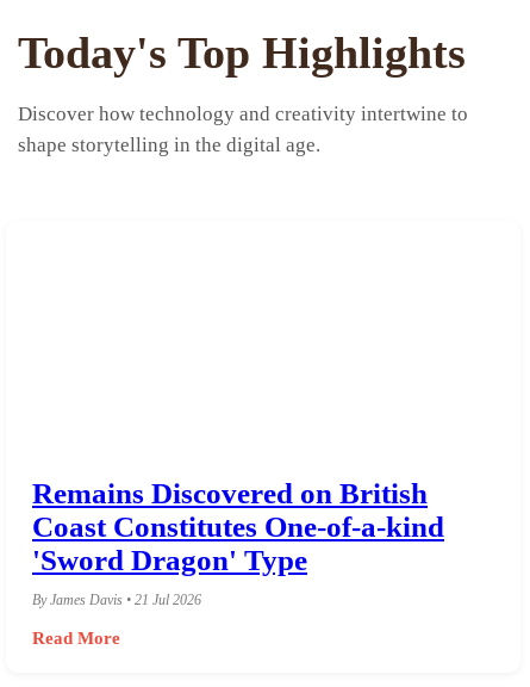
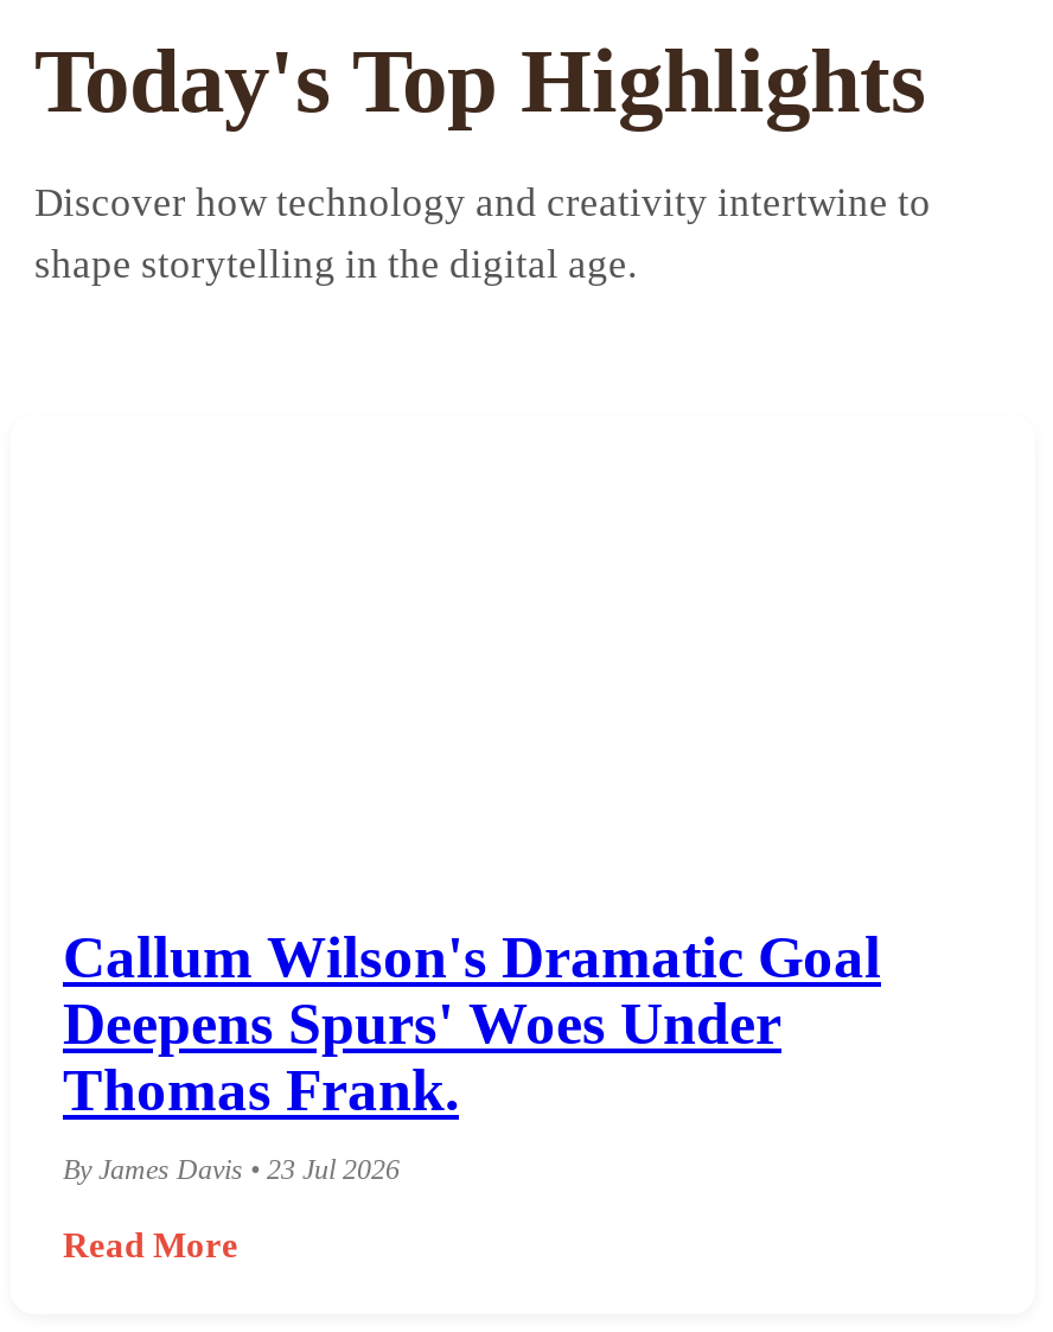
- Remains Discovered on British
- Coast Constitutes One-of-a-kind
- 'Sword Dragon' Type
+ Callum Wilson's Dramatic Goal
+ Deepens Spurs' Woes Under
+ Thomas Frank.

- By James Davis • 21 Jul 2026
+ By James Davis • 23 Jul 2026
